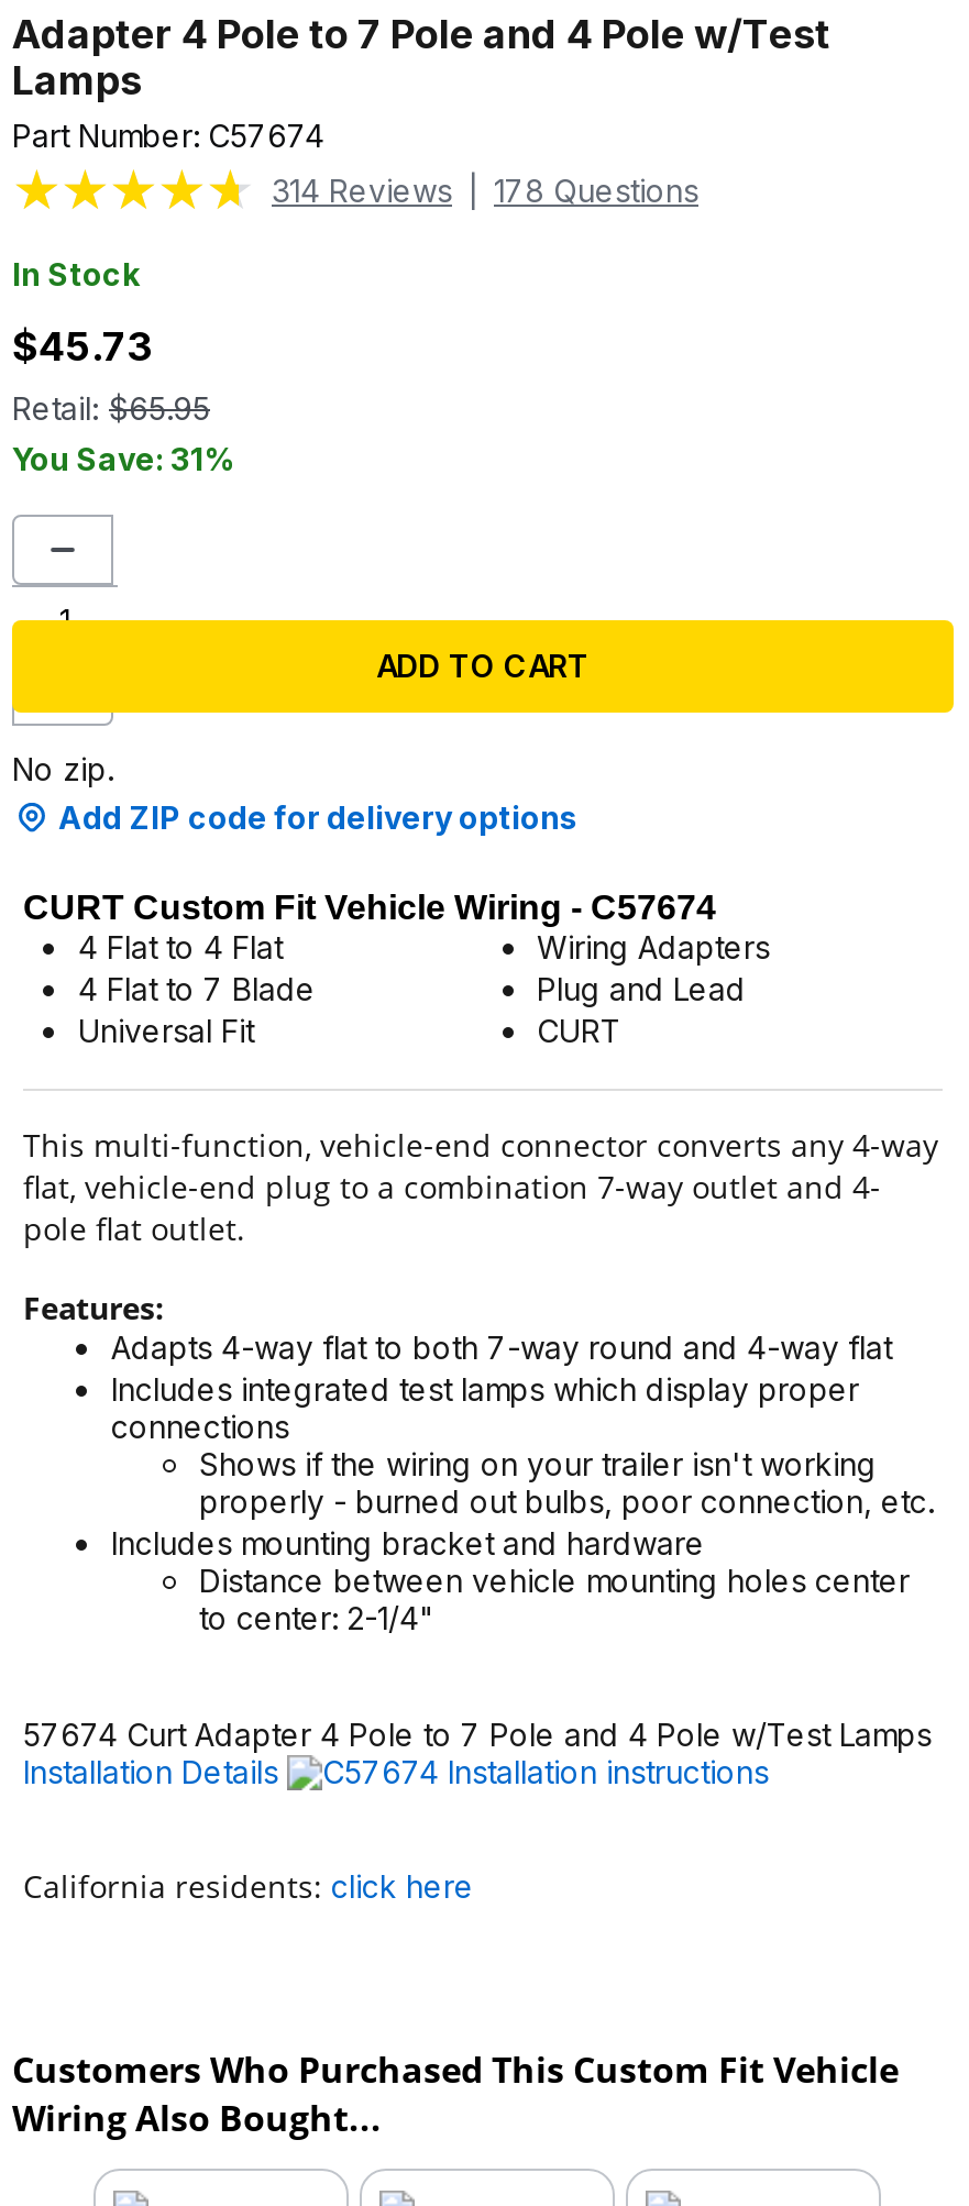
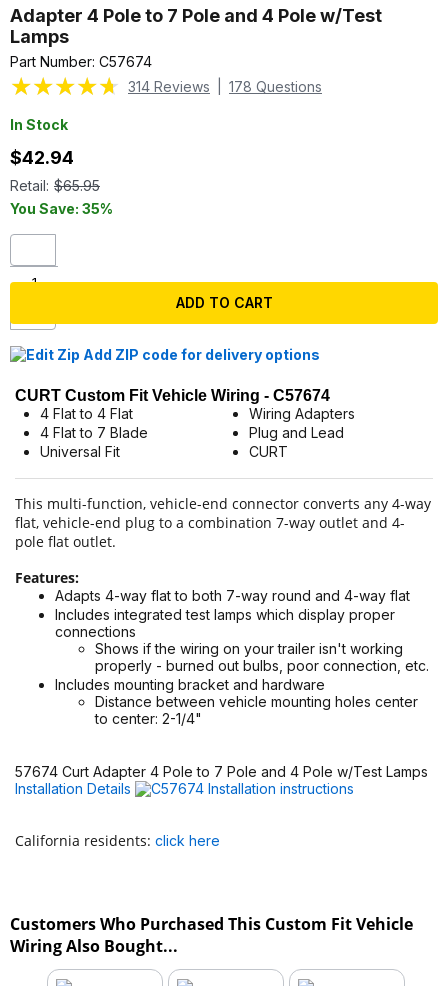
- $45.73
+ $42.94

- You Save: 31%
+ You Save: 35%

- No zip.
